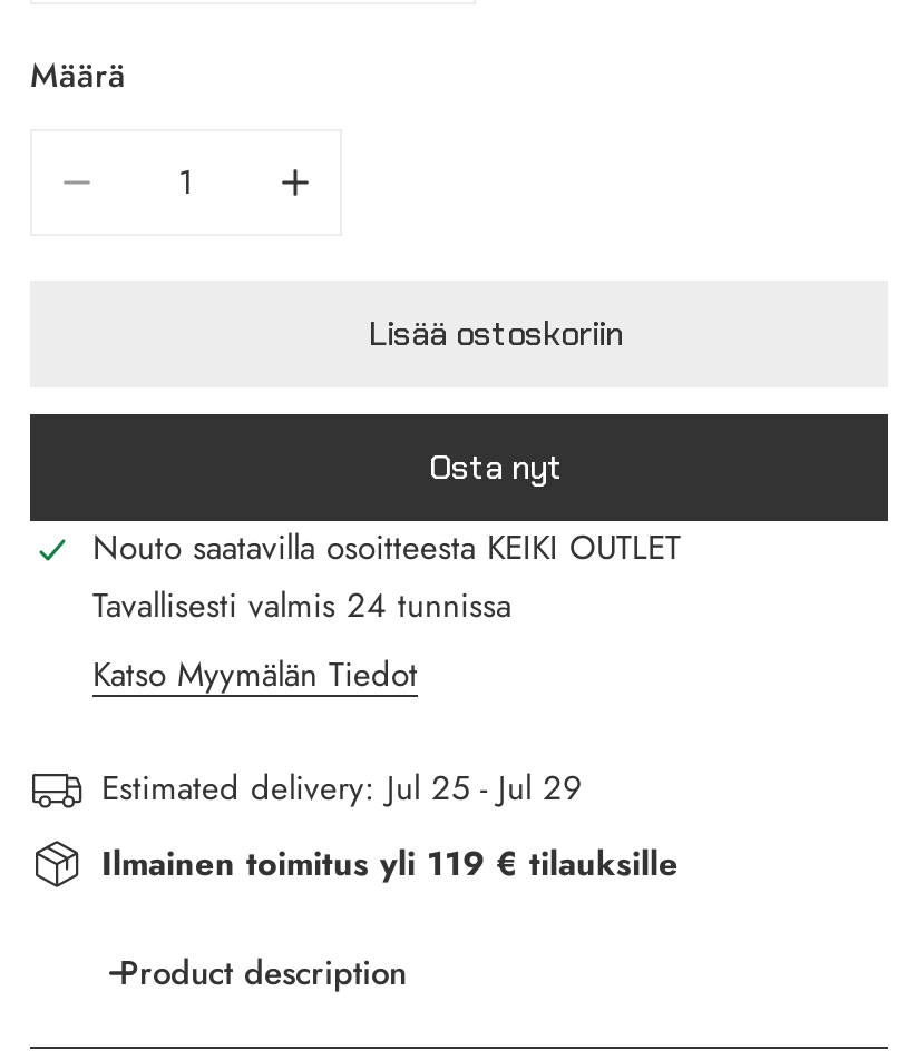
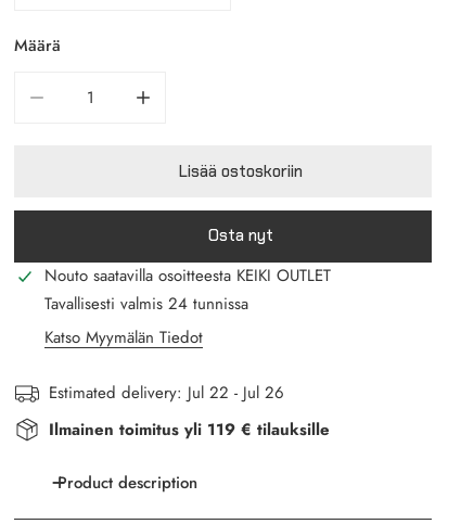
- Estimated delivery: Jul 25 - Jul 29
+ Estimated delivery: Jul 22 - Jul 26
